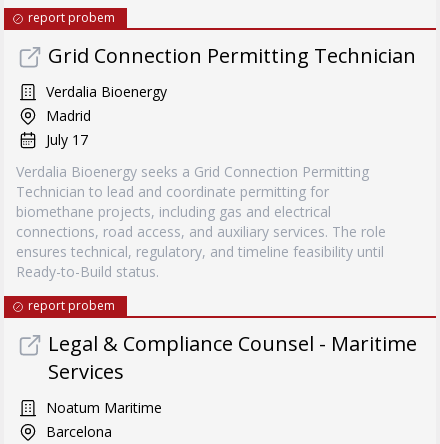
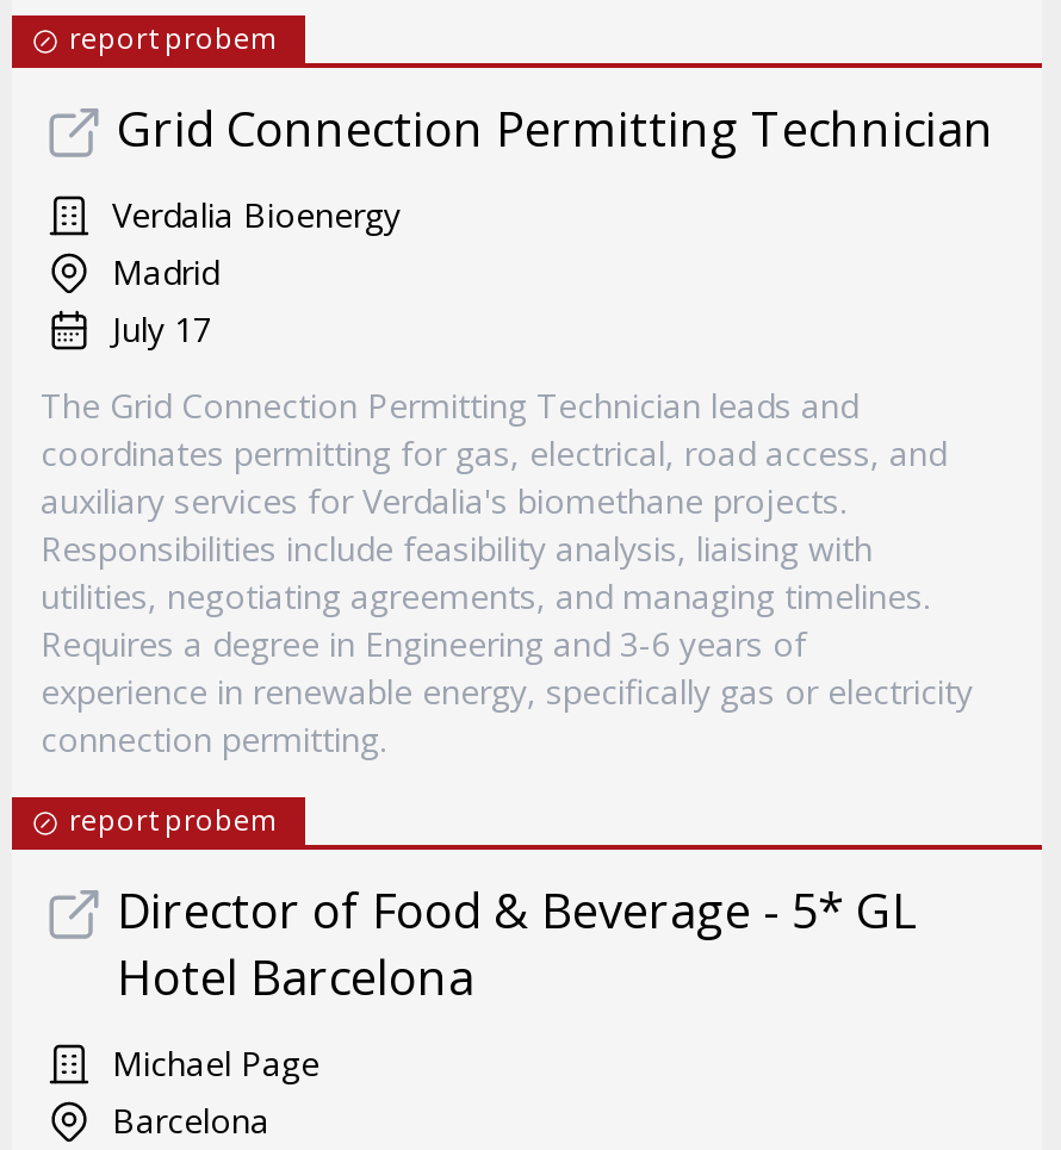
- Verdalia Bioenergy seeks a Grid Connection Permitting
- Technician to lead and coordinate permitting for
- biomethane projects, including gas and electrical
- connections, road access, and auxiliary services. The role
- ensures technical, regulatory, and timeline feasibility until
- Ready-to-Build status.
+ The Grid Connection Permitting Technician leads and
+ coordinates permitting for gas, electrical, road access, and
+ auxiliary services for Verdalia's biomethane projects.
+ Responsibilities include feasibility analysis, liaising with
+ utilities, negotiating agreements, and managing timelines.
+ Requires a degree in Engineering and 3-6 years of
+ experience in renewable energy, specifically gas or electricity
+ connection permitting.

- Legal & Compliance Counsel - Maritime
- Services
+ Director of Food & Beverage - 5* GL
+ Hotel Barcelona

- Noatum Maritime
+ Michael Page
